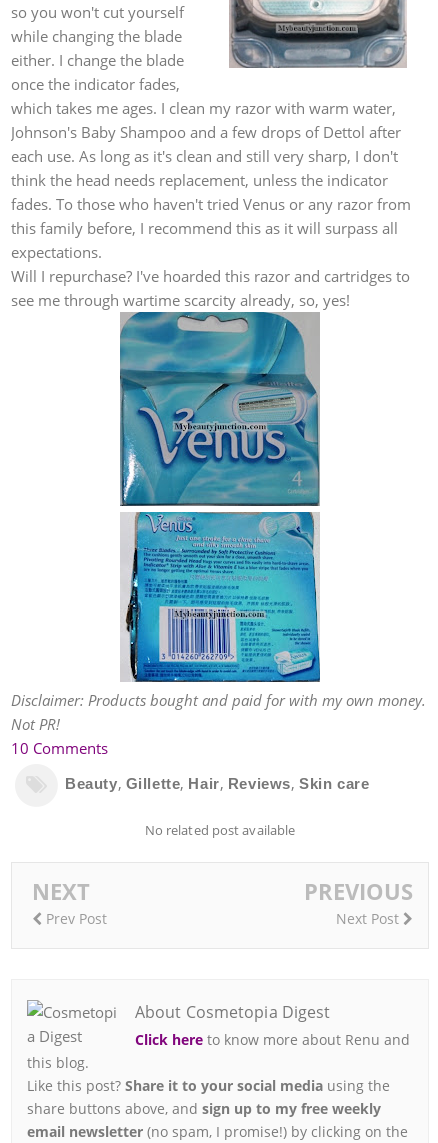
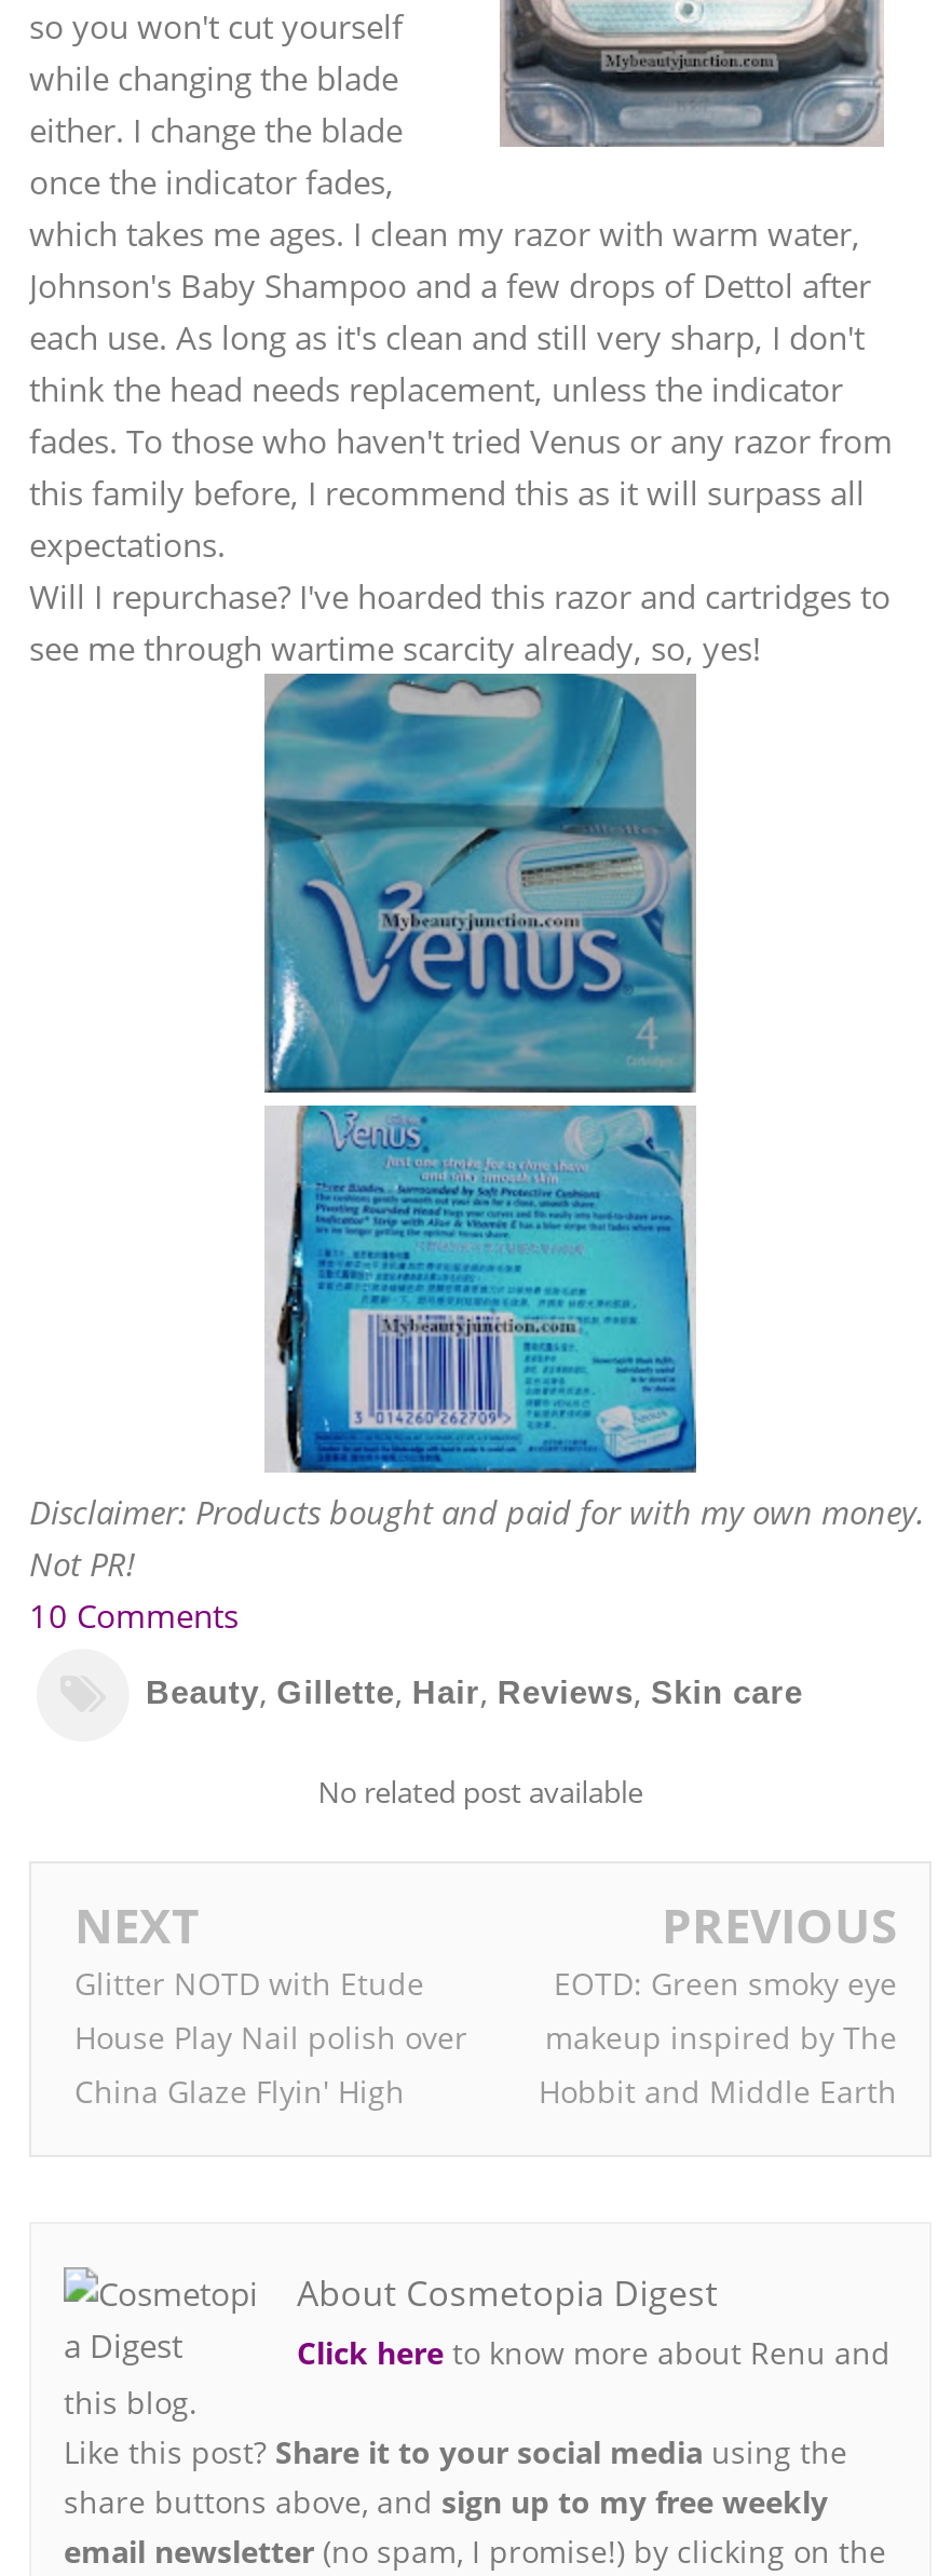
- Prev Post
+ Glitter NOTD with Etude
+ House Play Nail polish over
+ China Glaze Flyin' High

- Next Post
+ EOTD: Green smoky eye
+ makeup inspired by The
+ Hobbit and Middle Earth
